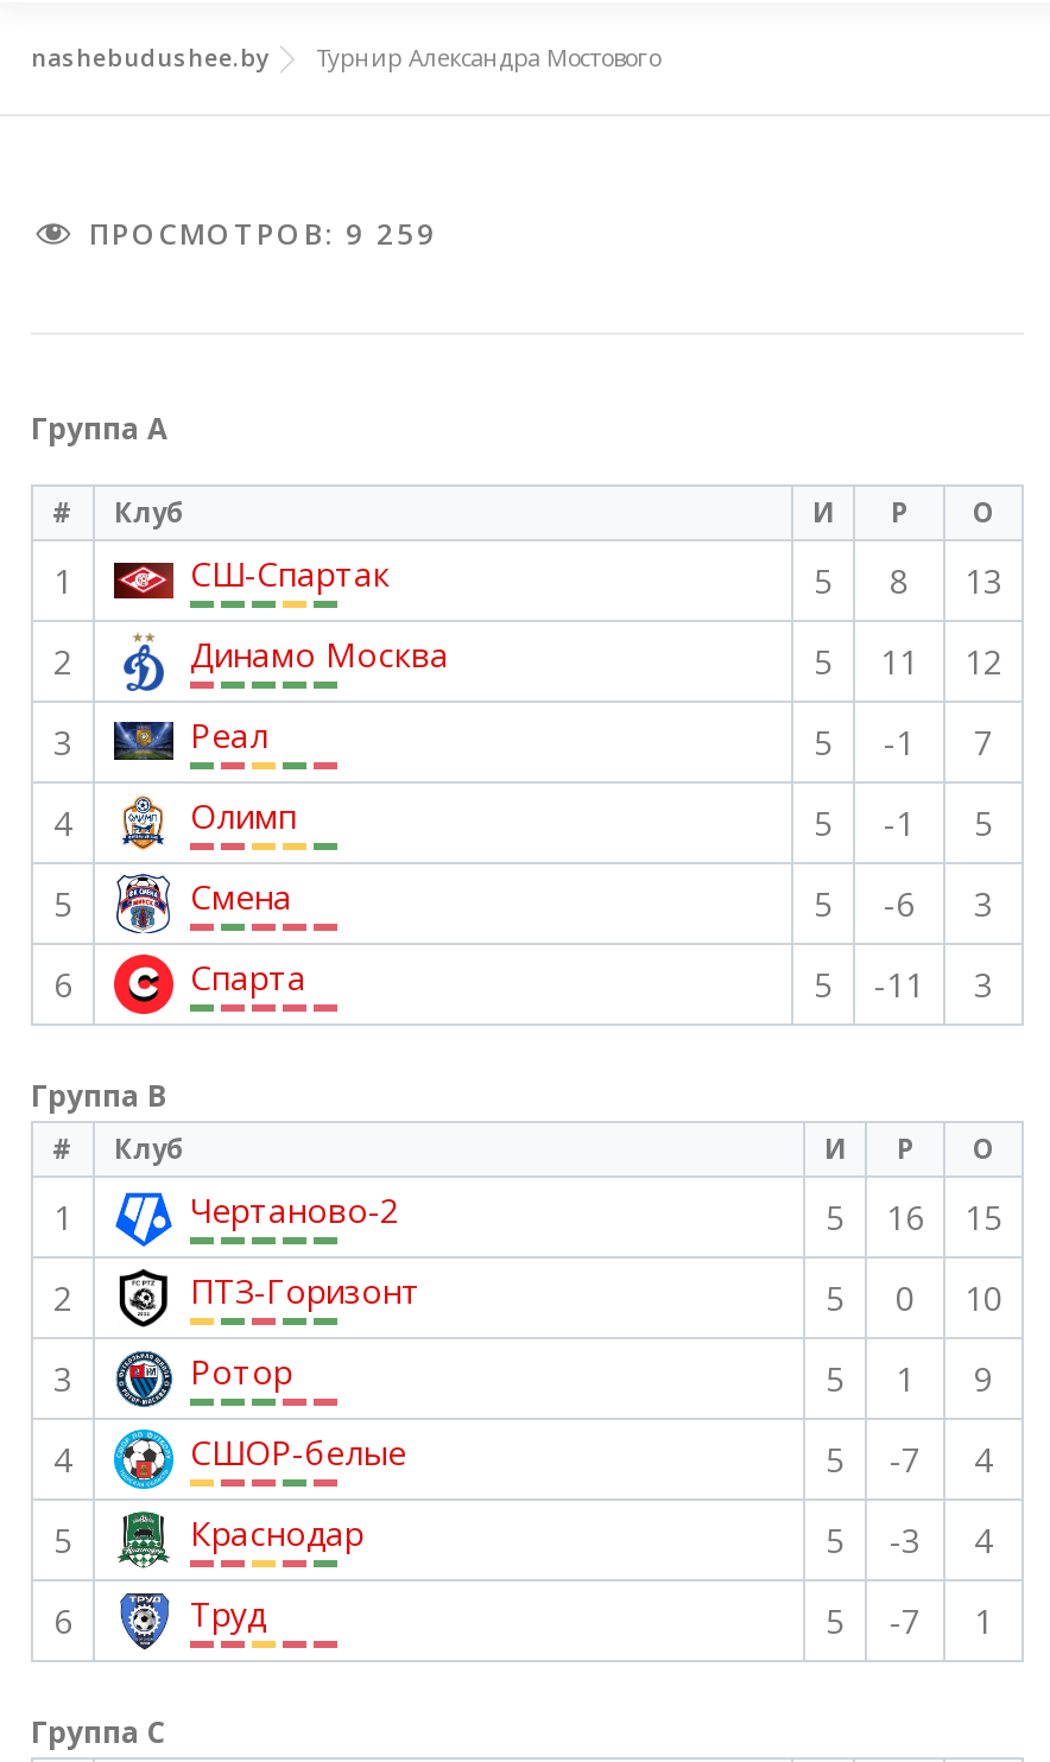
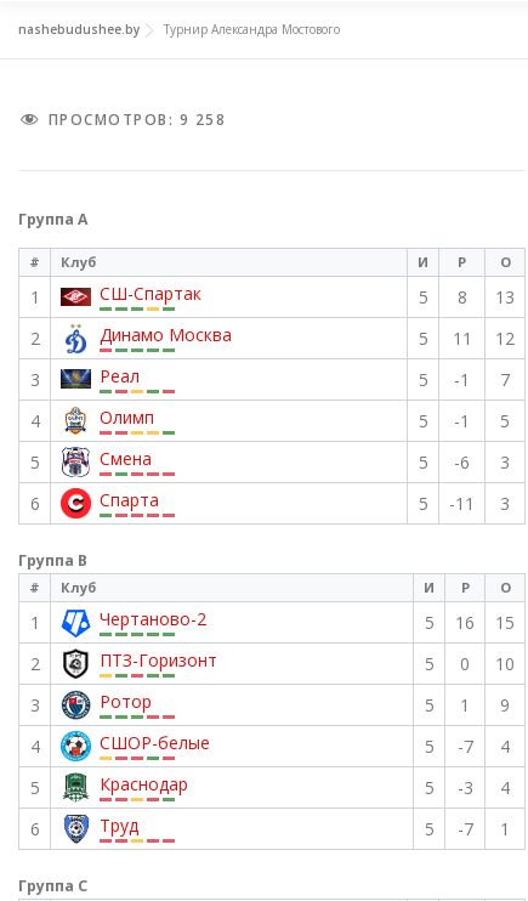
- ПРОСМОТРОВ: 9 259
+ ПРОСМОТРОВ: 9 258
